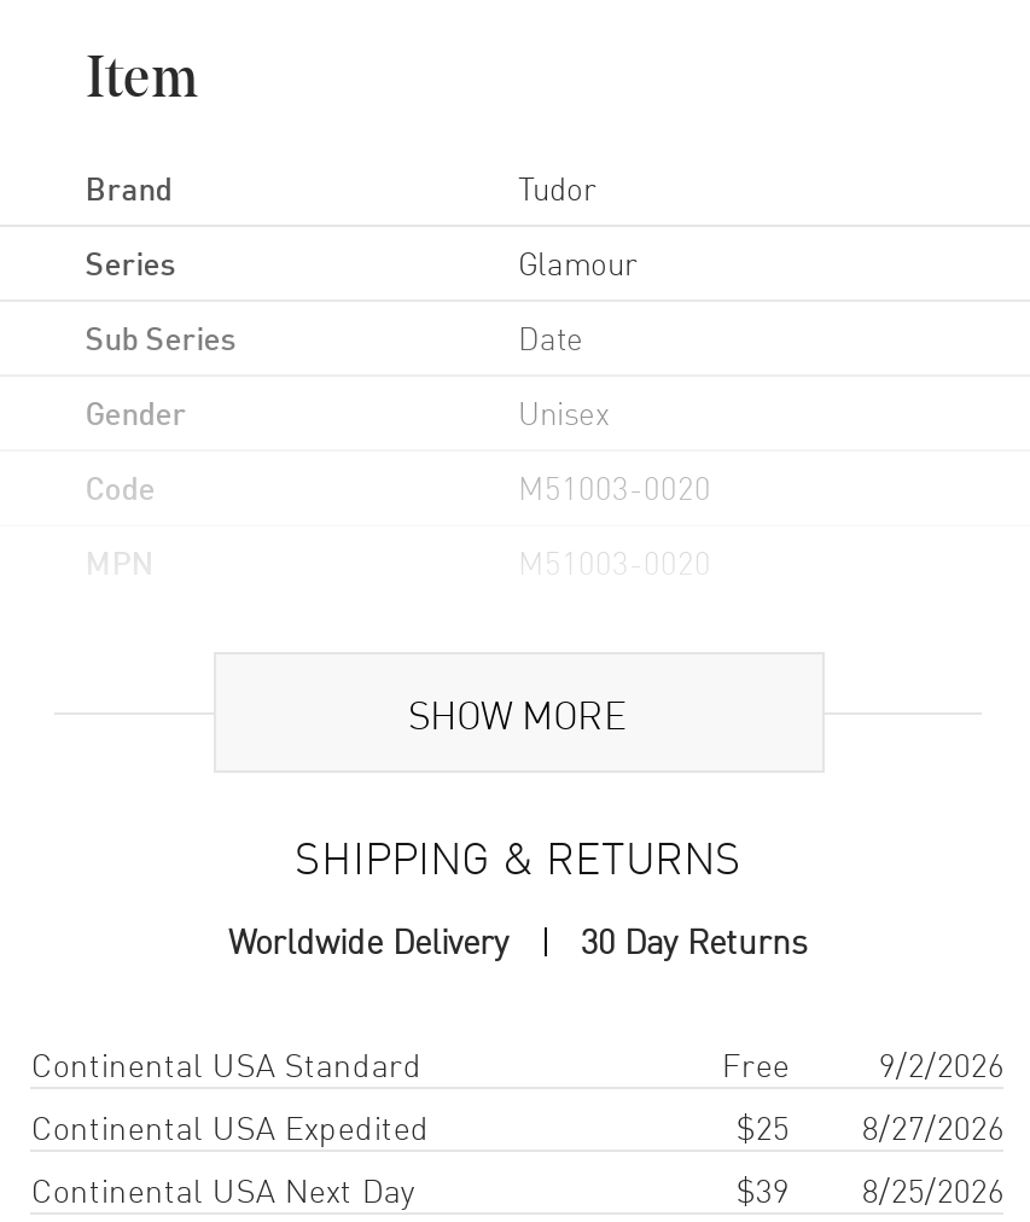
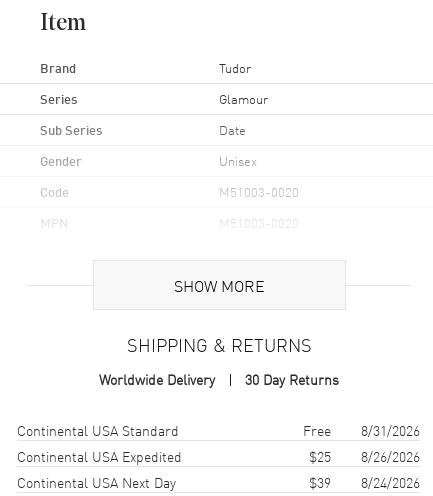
- 9/2/2026
+ 8/31/2026

- $25 8/27/2026
+ $25 8/26/2026

- 8/25/2026
+ 8/24/2026
